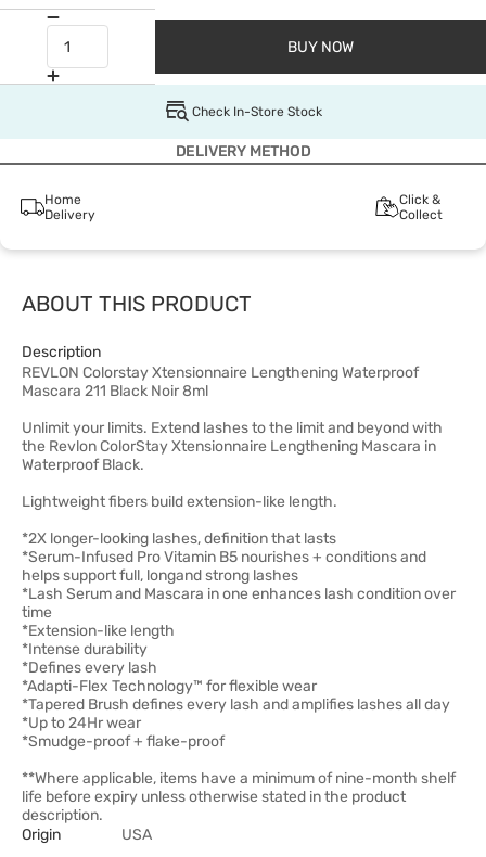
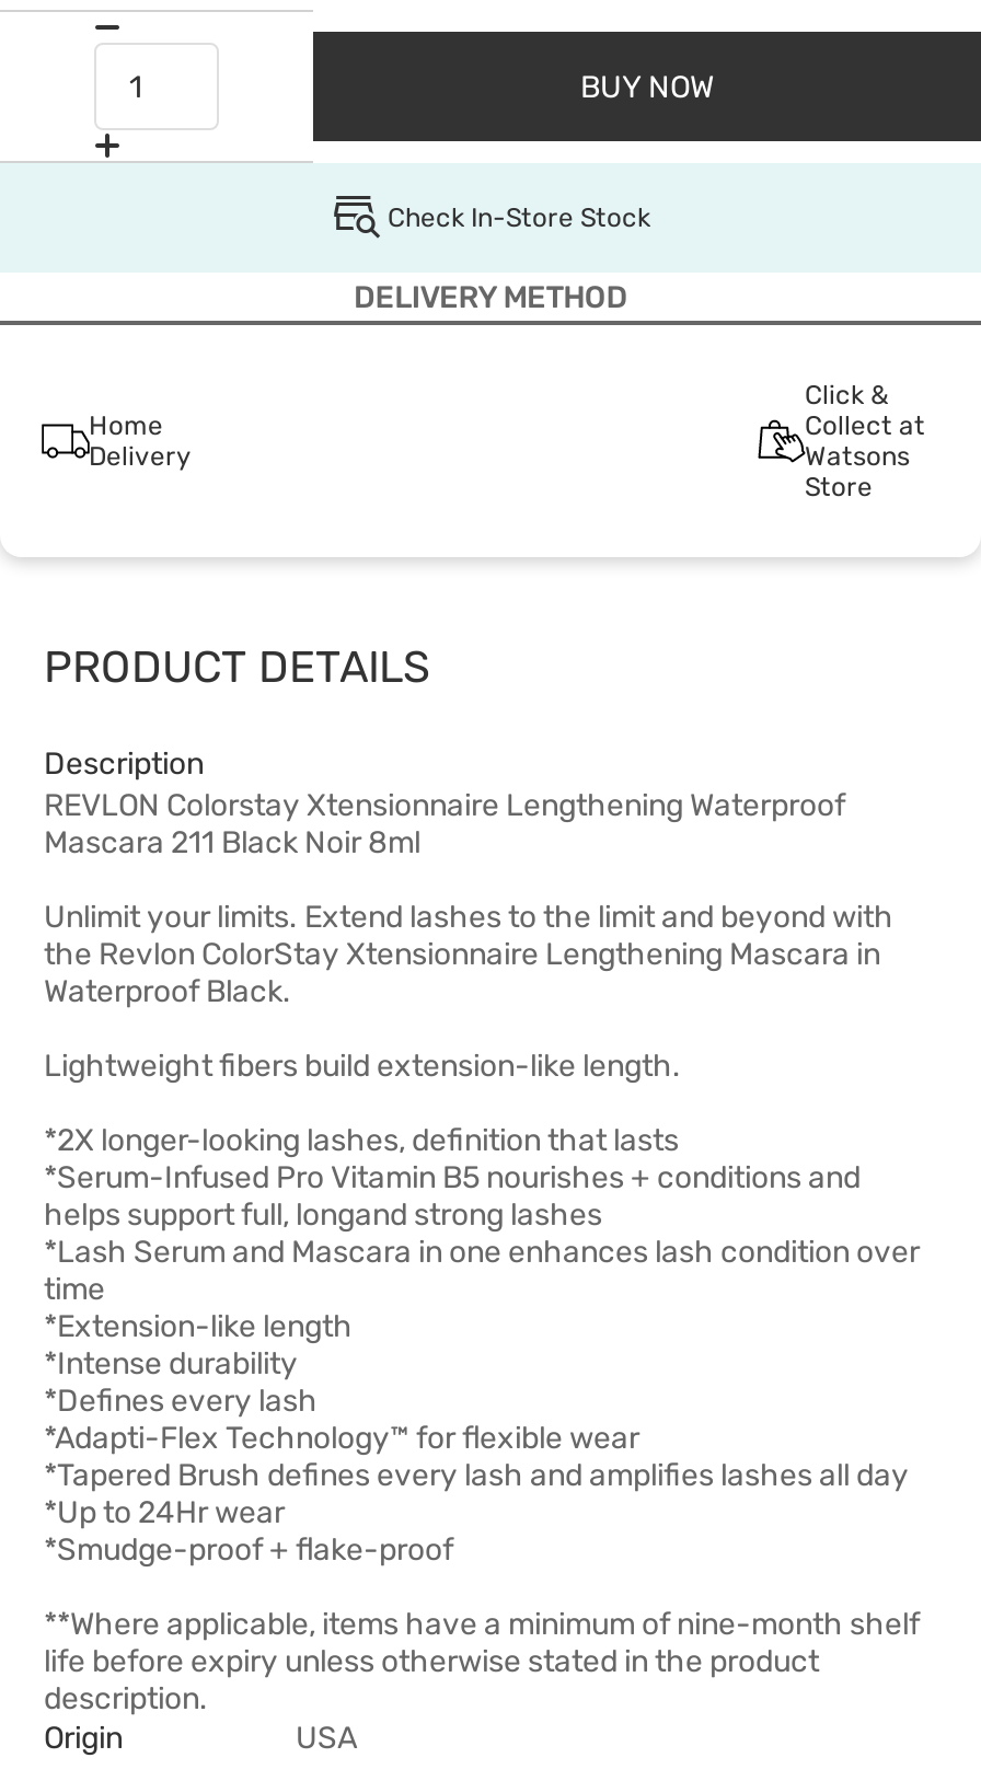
- Collect
+ Collect at
+ Watsons
+ Store

- ABOUT THIS PRODUCT
+ PRODUCT DETAILS
